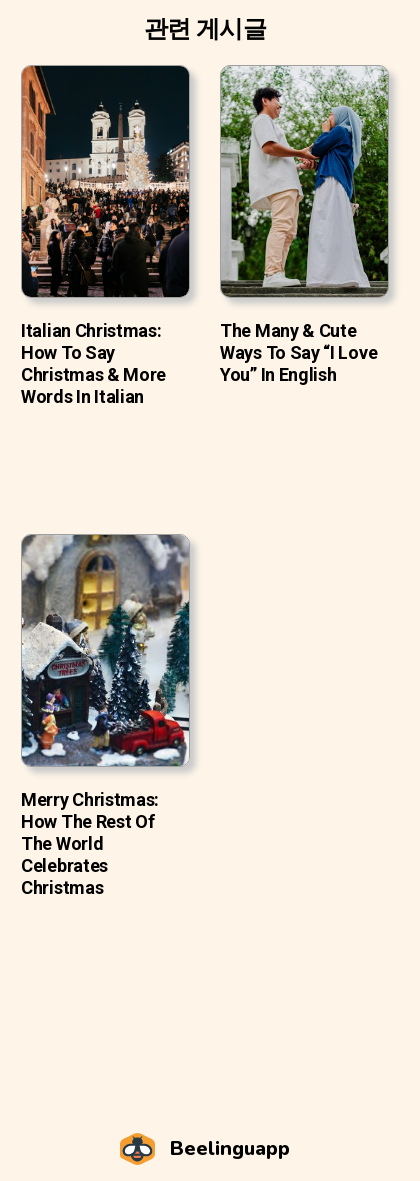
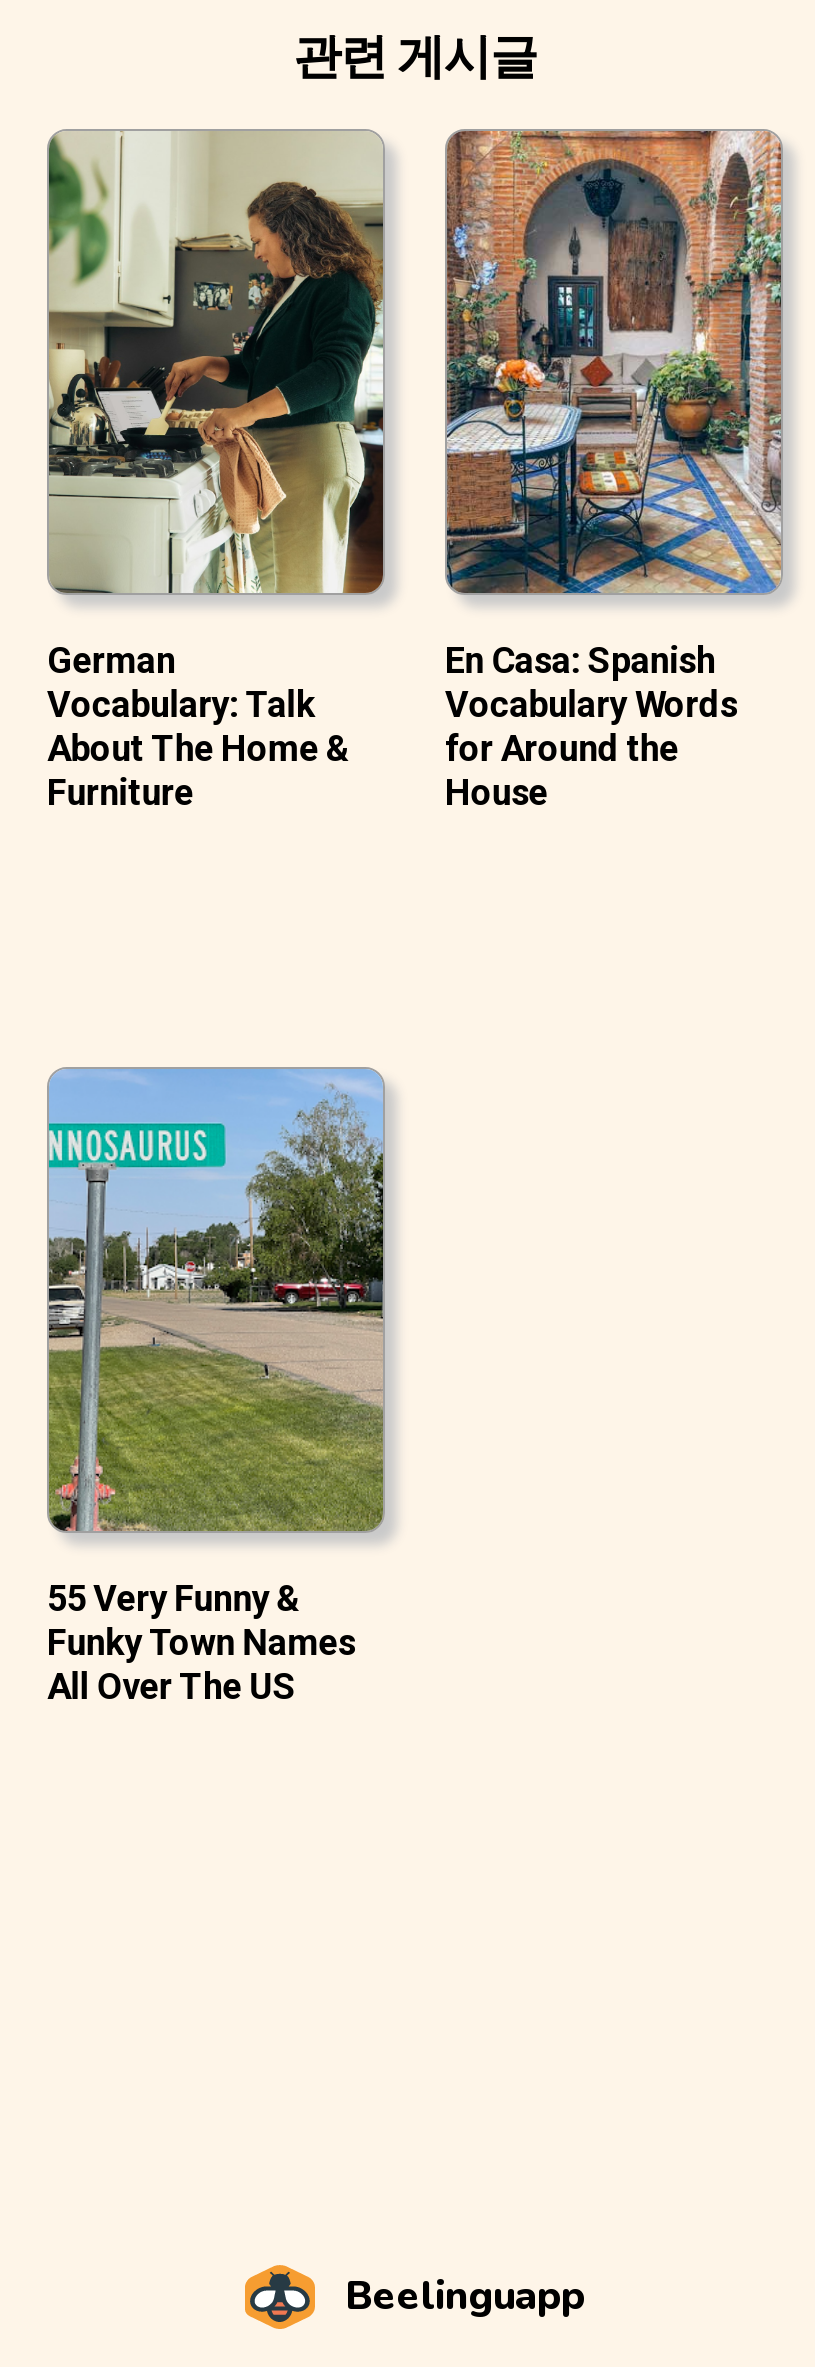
- [image]
- Italian Christmas:
- How To Say
- Christmas & More
- Words In Italian
+ [image]
+ German
+ Vocabulary: Talk
+ About The Home &
+ Furniture

- [image]
- The Many & Cute
- Ways To Say “I Love
- You” In English
+ [image]
+ En Casa: Spanish
+ Vocabulary Words
+ for Around the
+ House

- [image]
- Merry Christmas:
- How The Rest Of
- The World
- Celebrates
- Christmas
+ [image]
+ 55 Very Funny &
+ Funky Town Names
+ All Over The US
